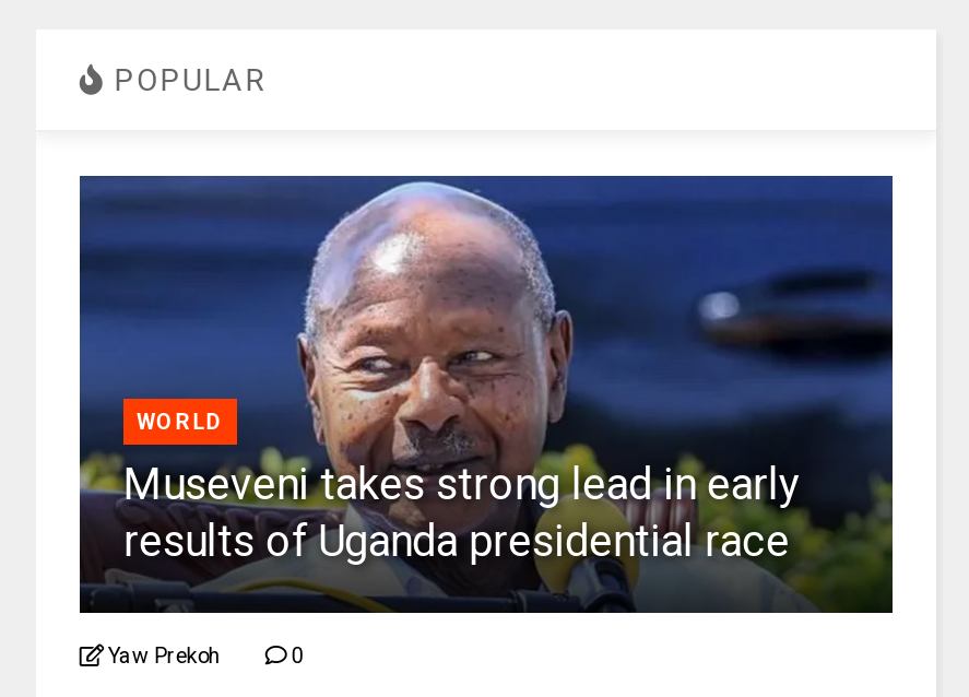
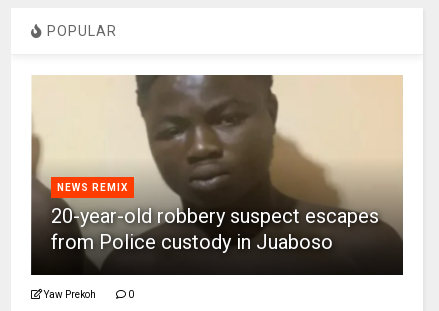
- [image]
- WORLD
+ [image]
+ NEWS REMIX

- Museveni takes strong lead in early
- results of Uganda presidential race
+ 20-year-old robbery suspect escapes
+ from Police custody in Juaboso
